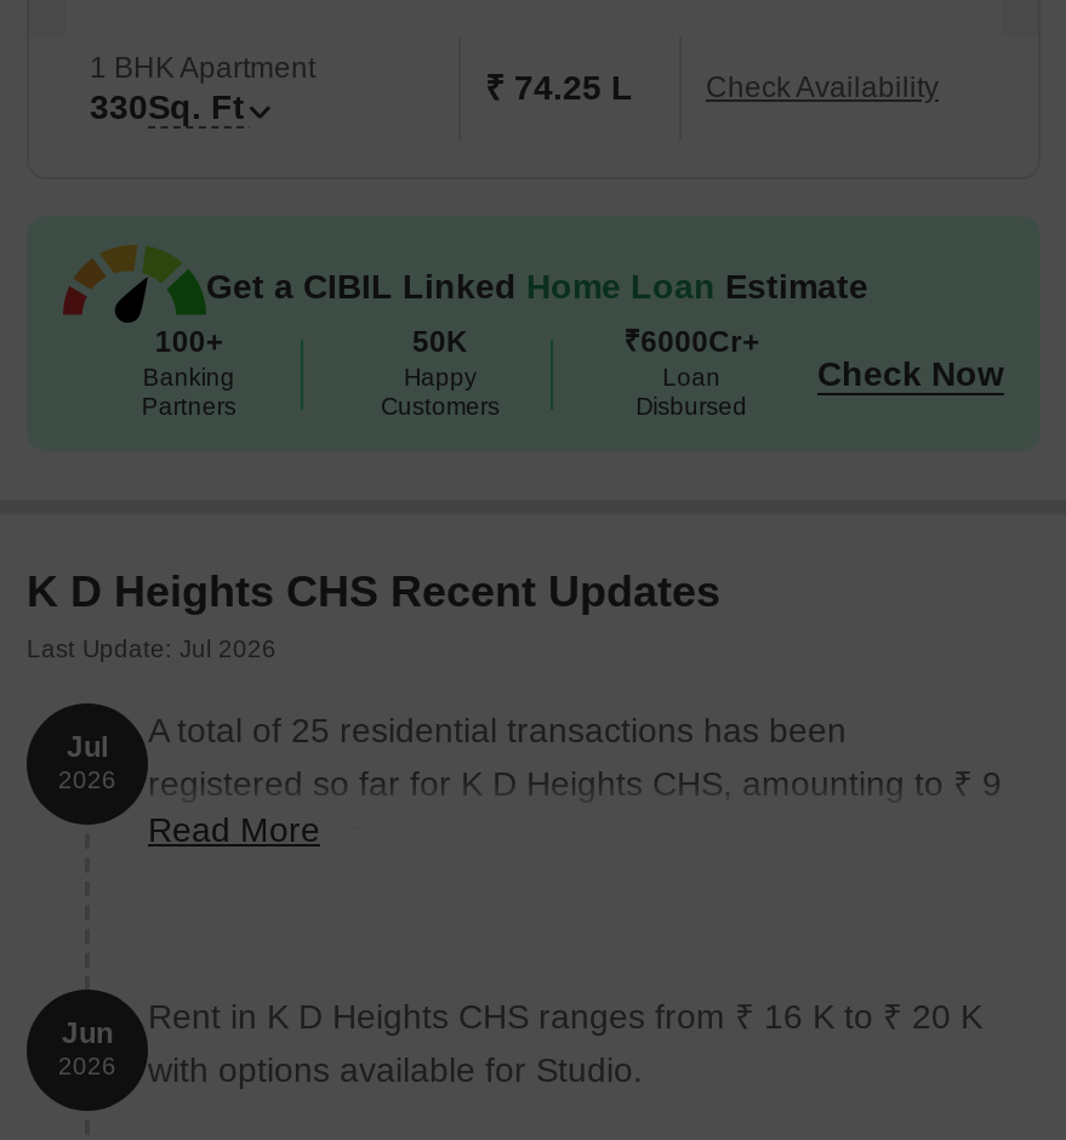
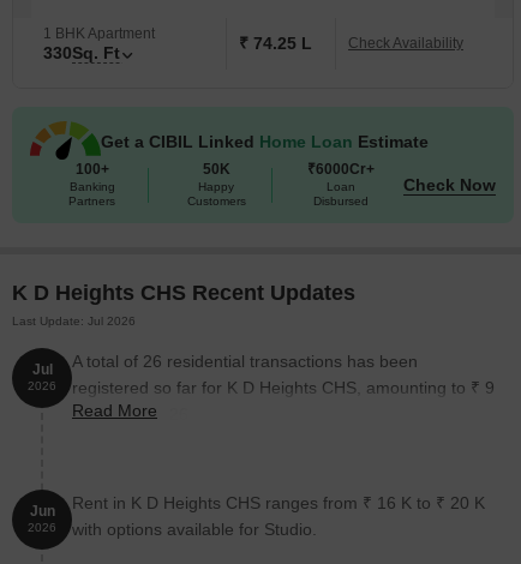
- A total of 25 residential transactions has been
+ A total of 26 residential transactions has been
